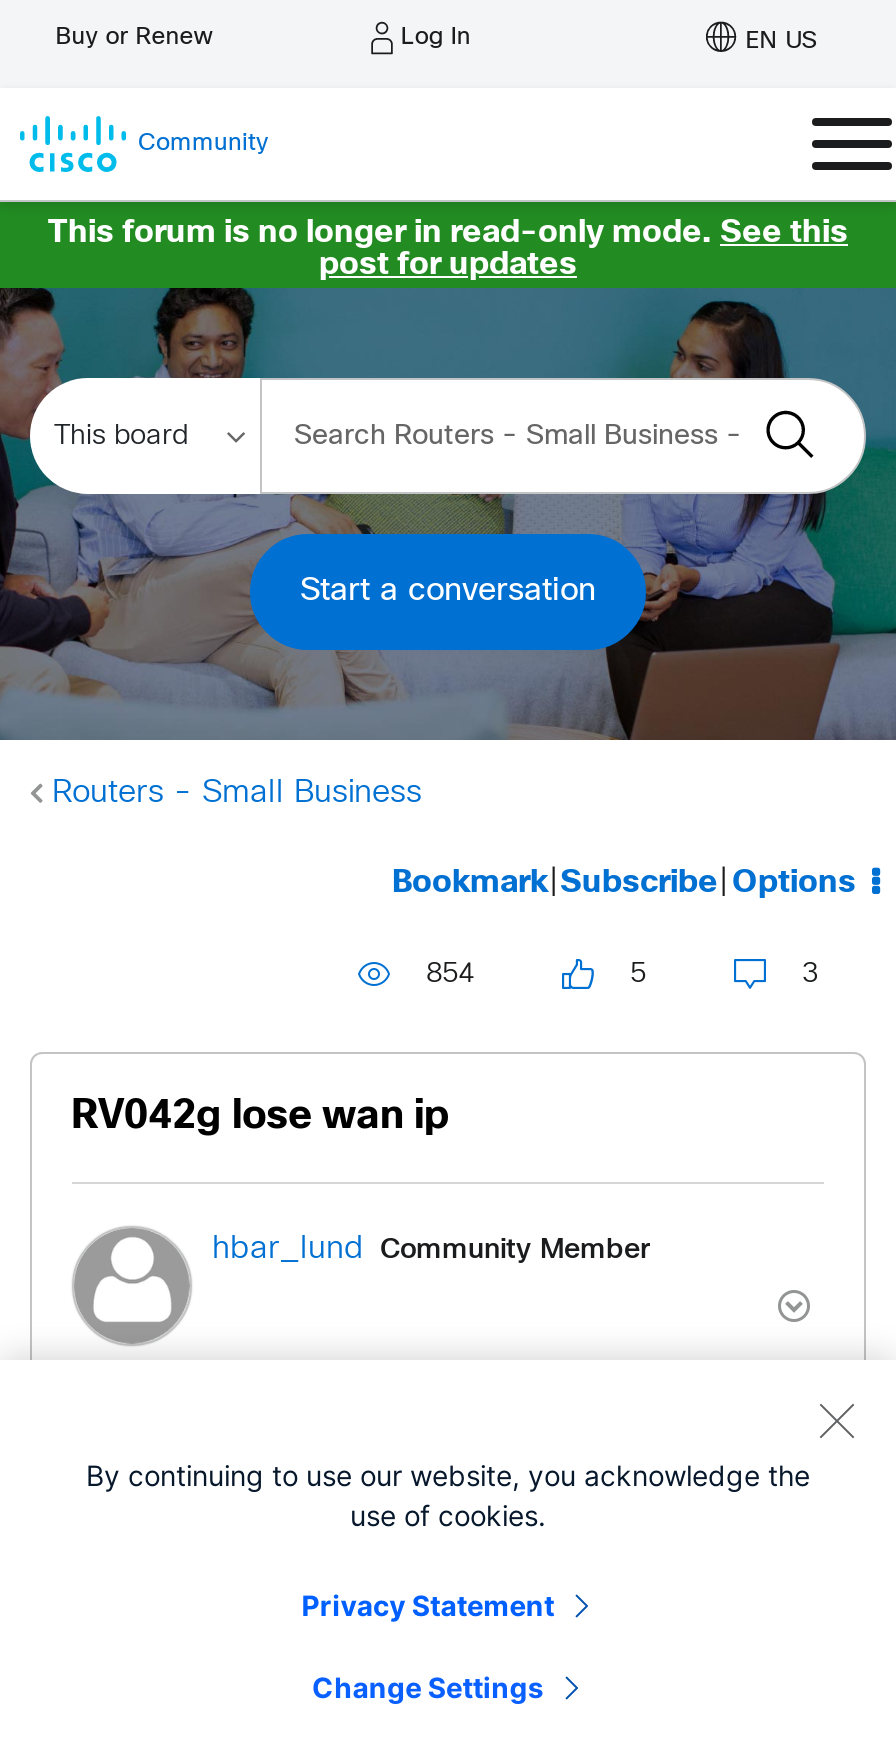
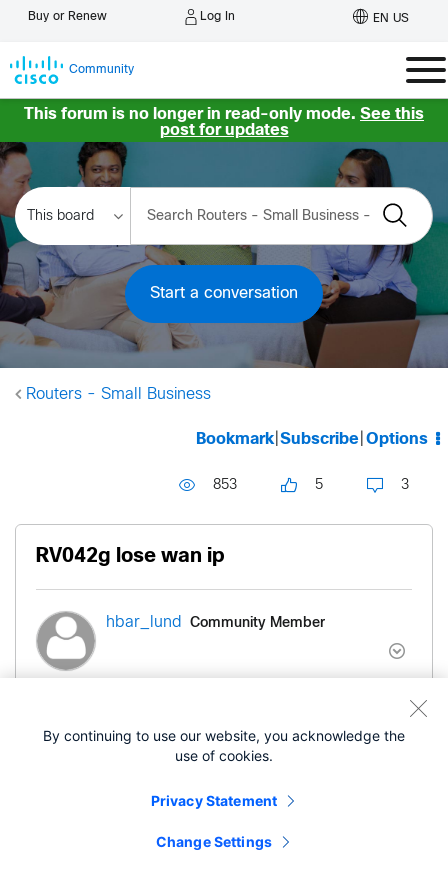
- 854
+ 853
